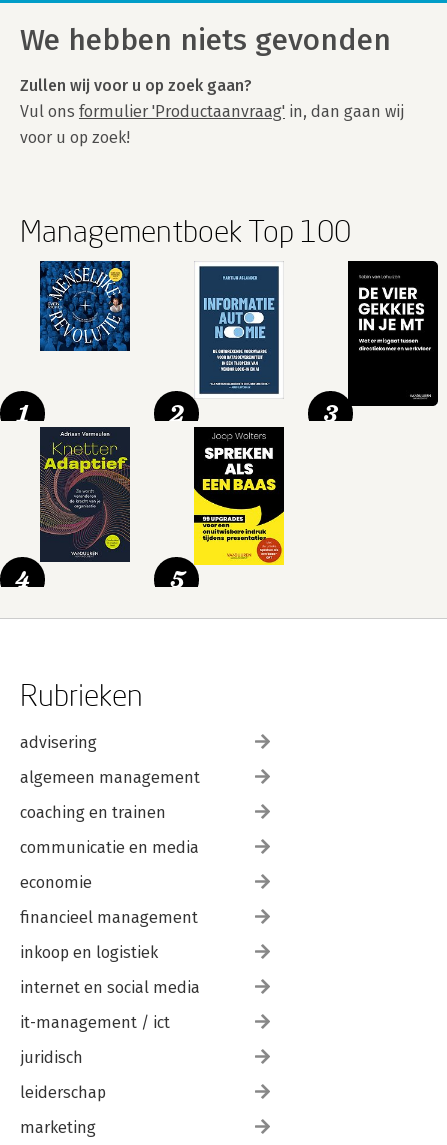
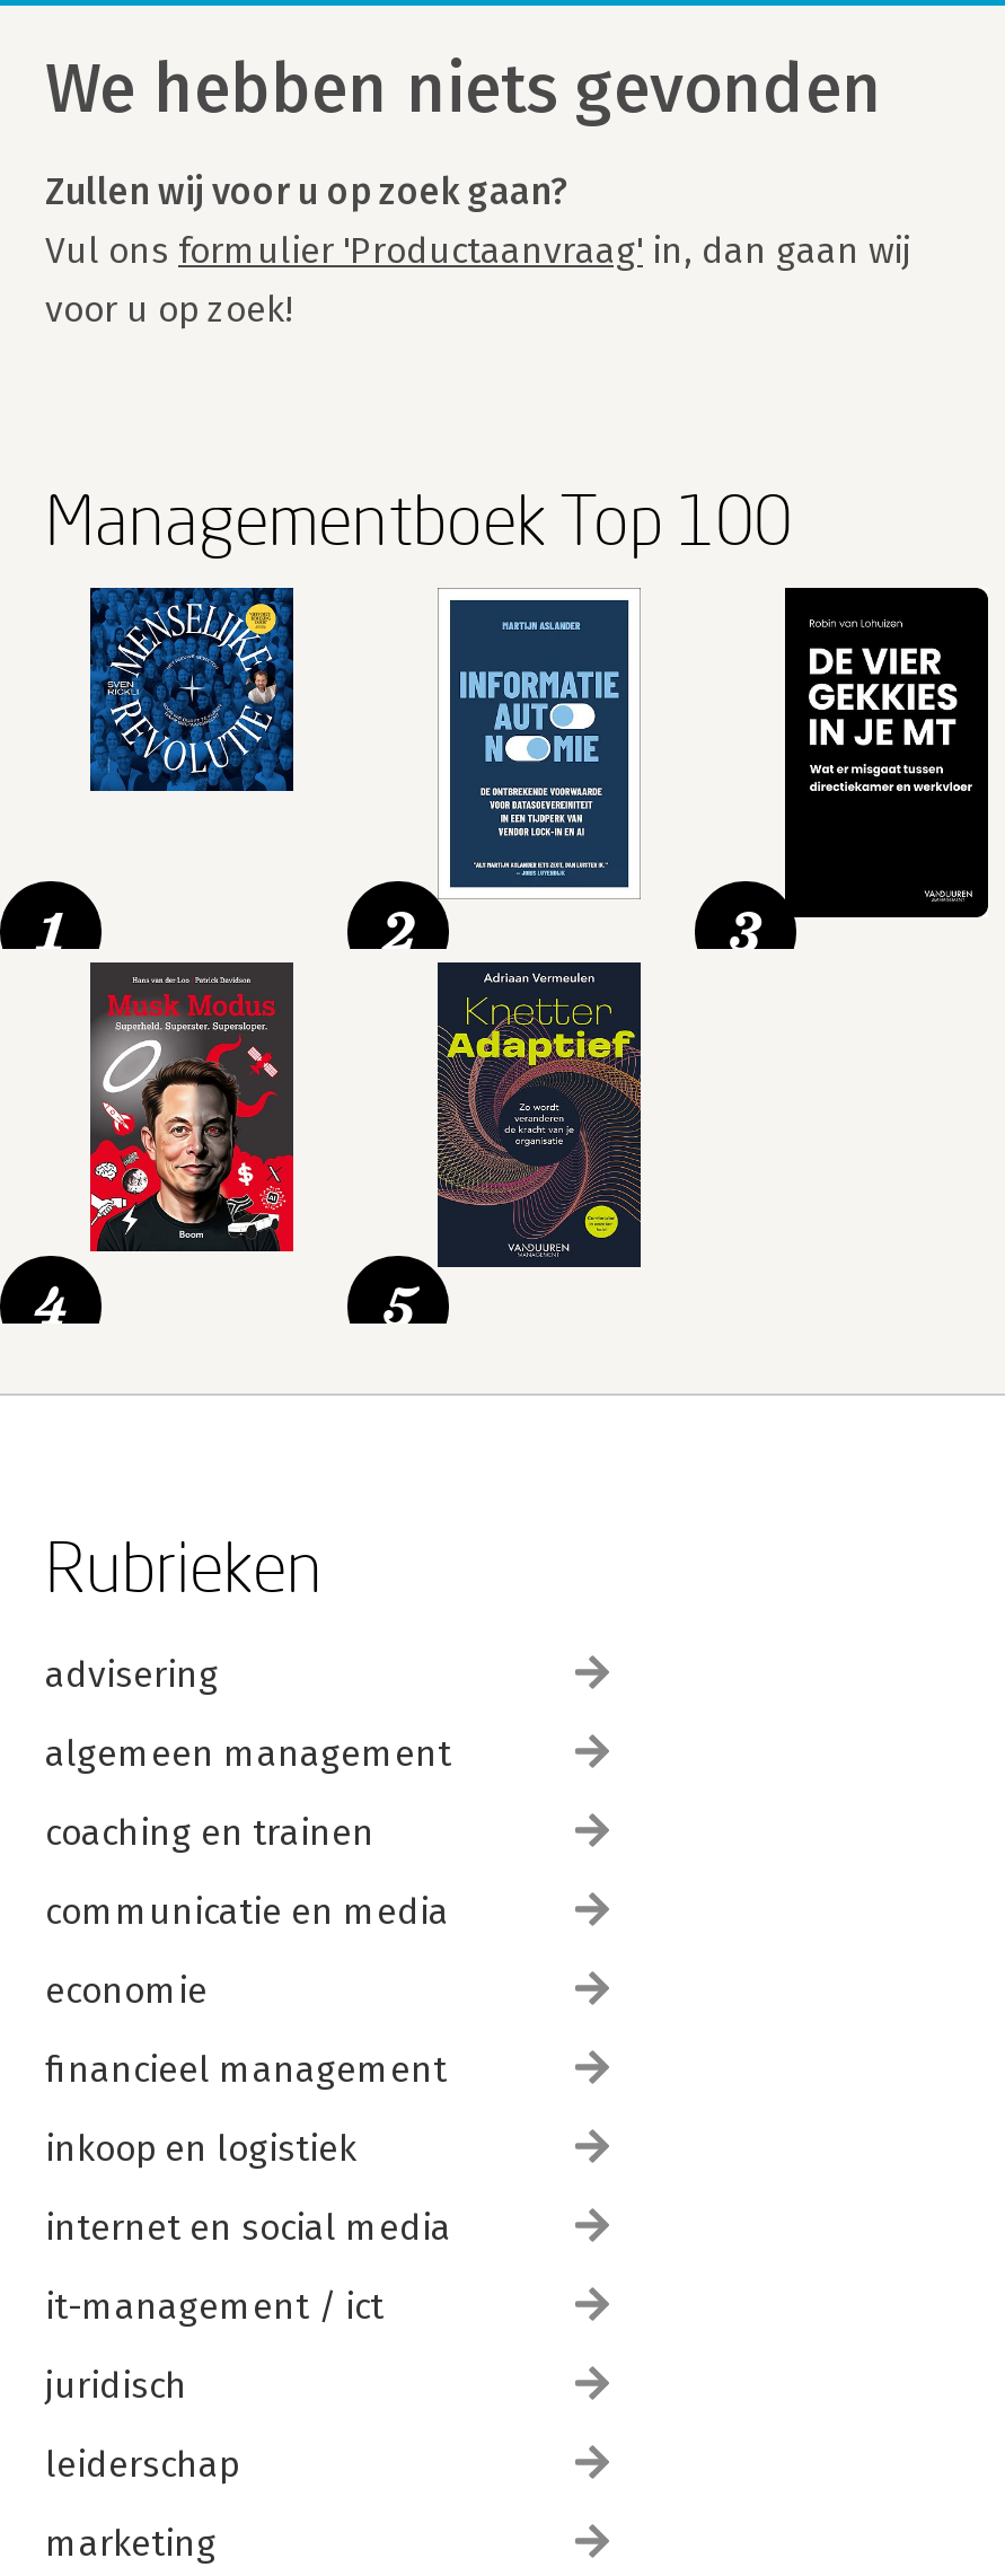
- [image]
+ [image]

- [image]
+ [image]
